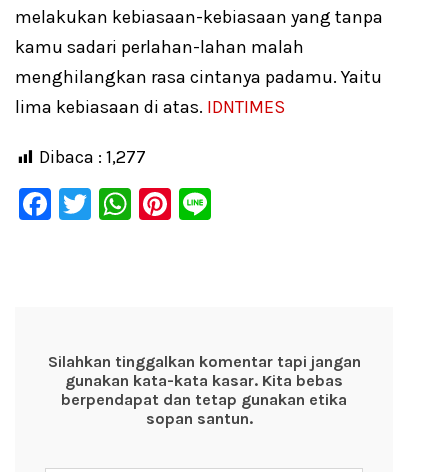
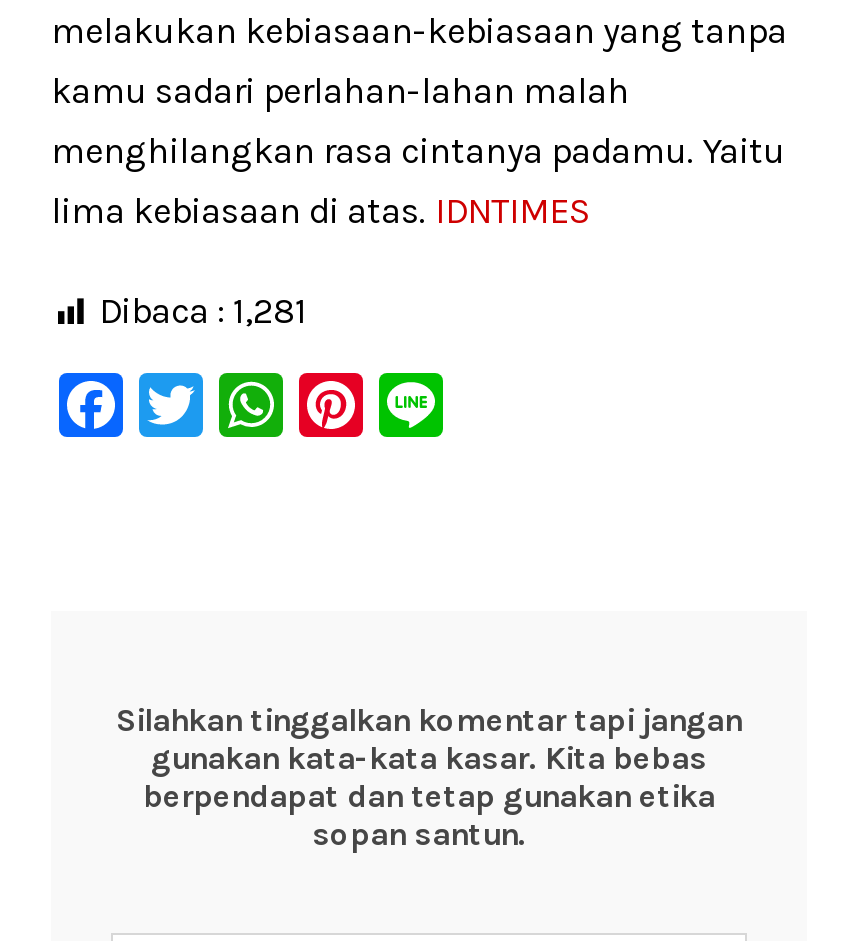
- Dibaca : 1,277
+ Dibaca : 1,281
